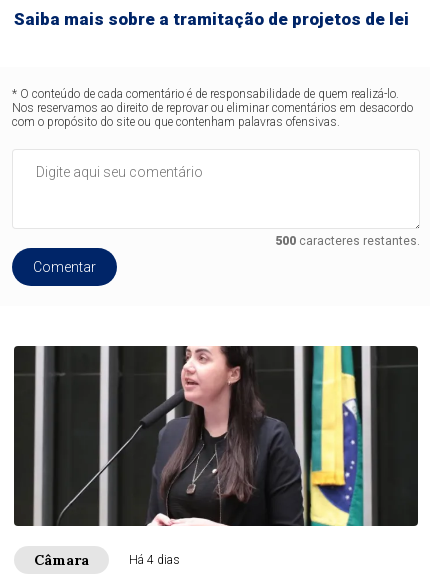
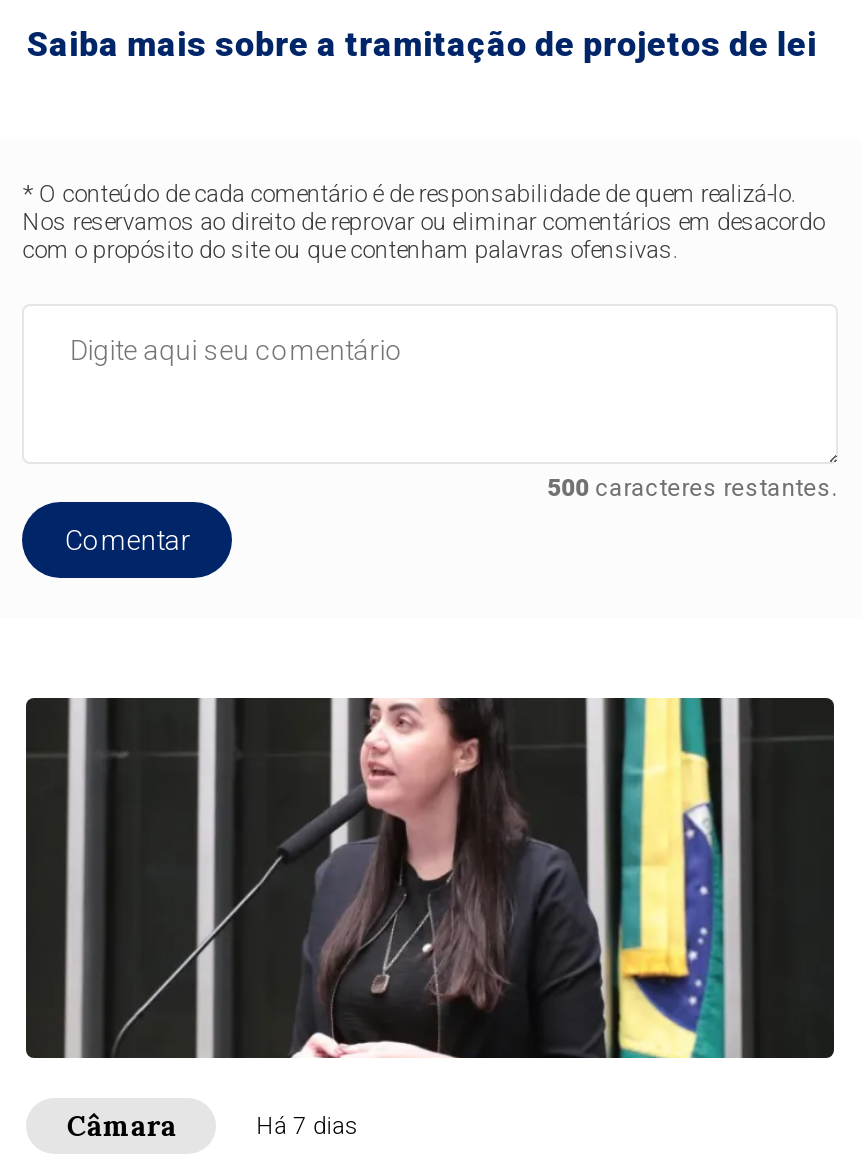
- Há 4 dias
+ Há 7 dias
